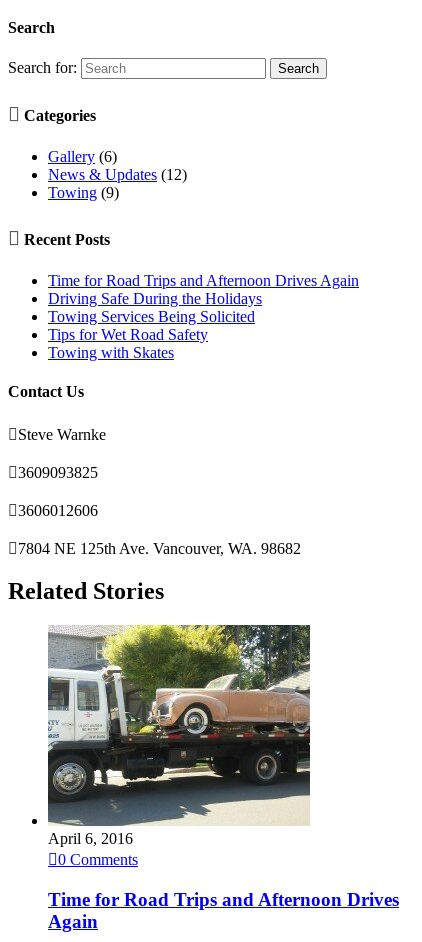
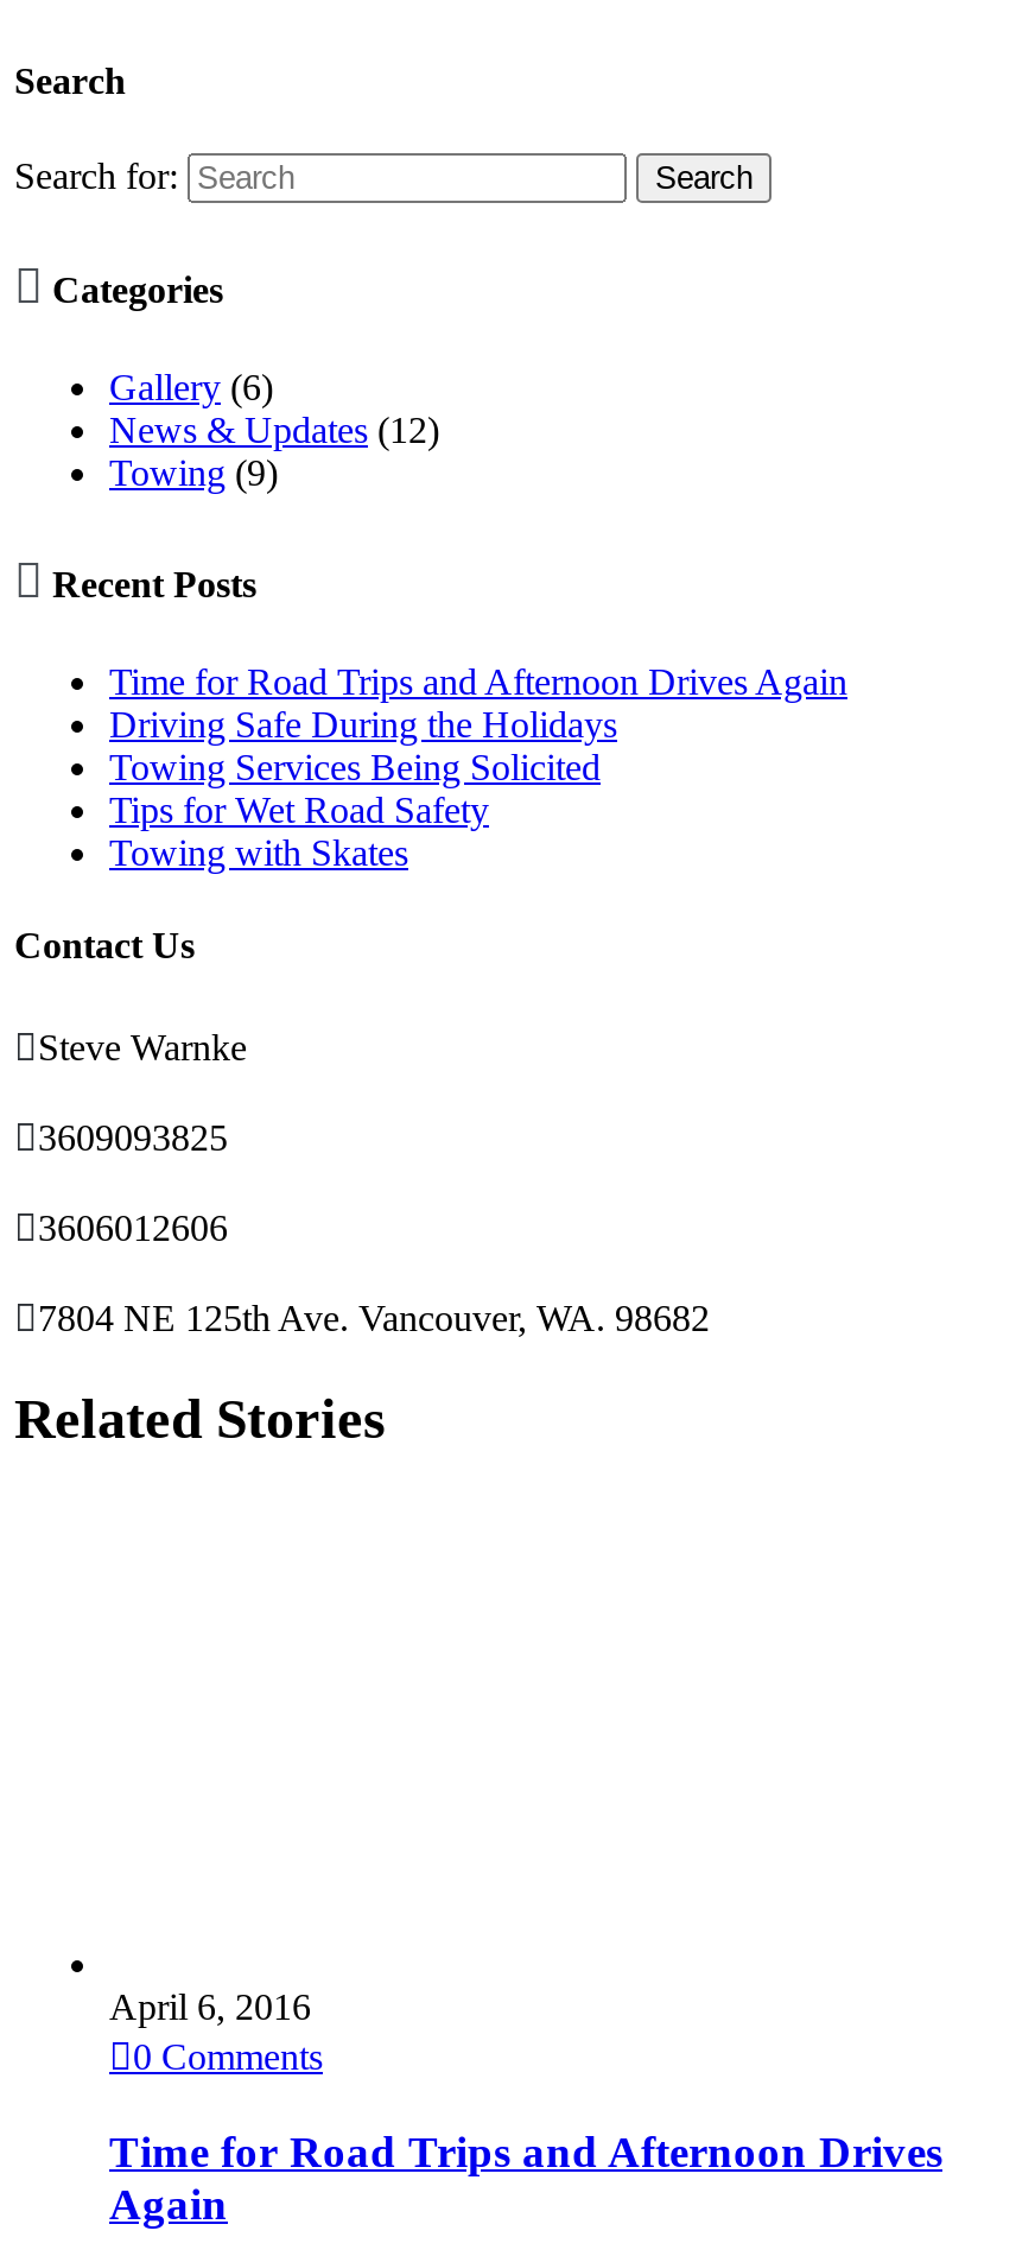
- [image]
